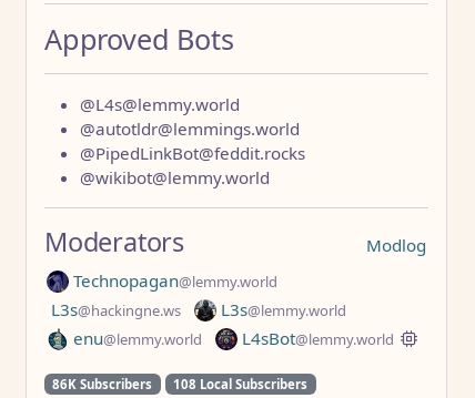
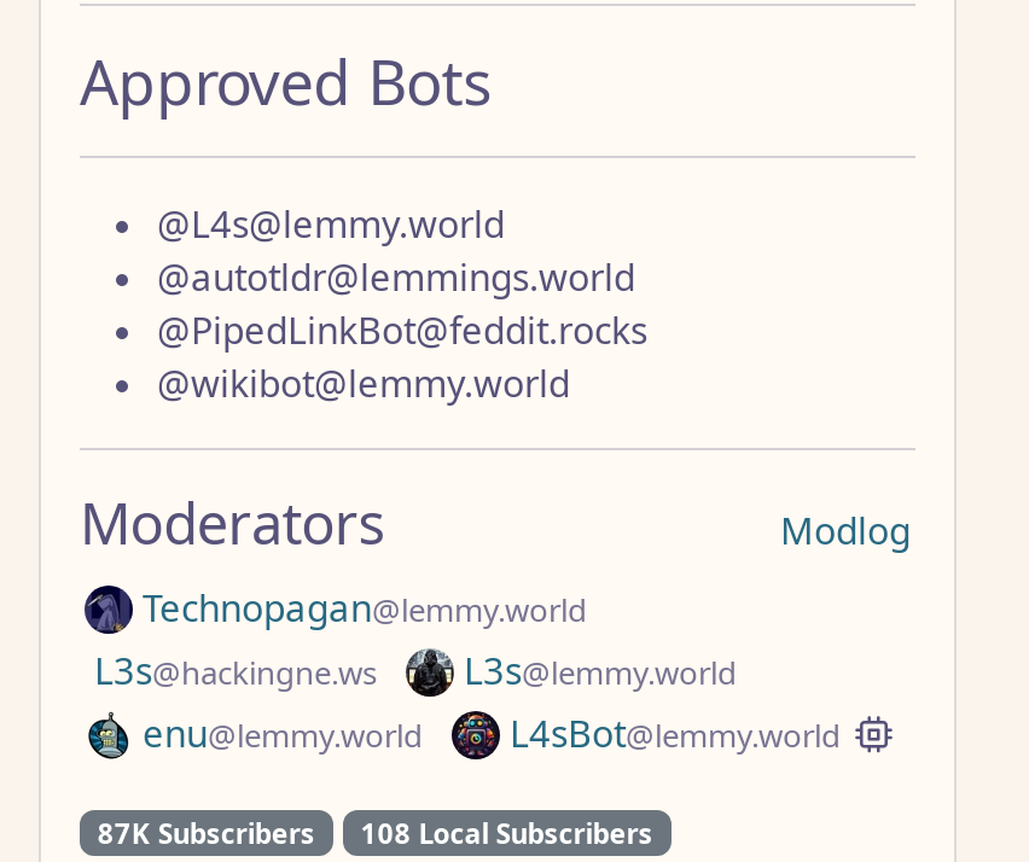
- 86K Subscribers
+ 87K Subscribers
